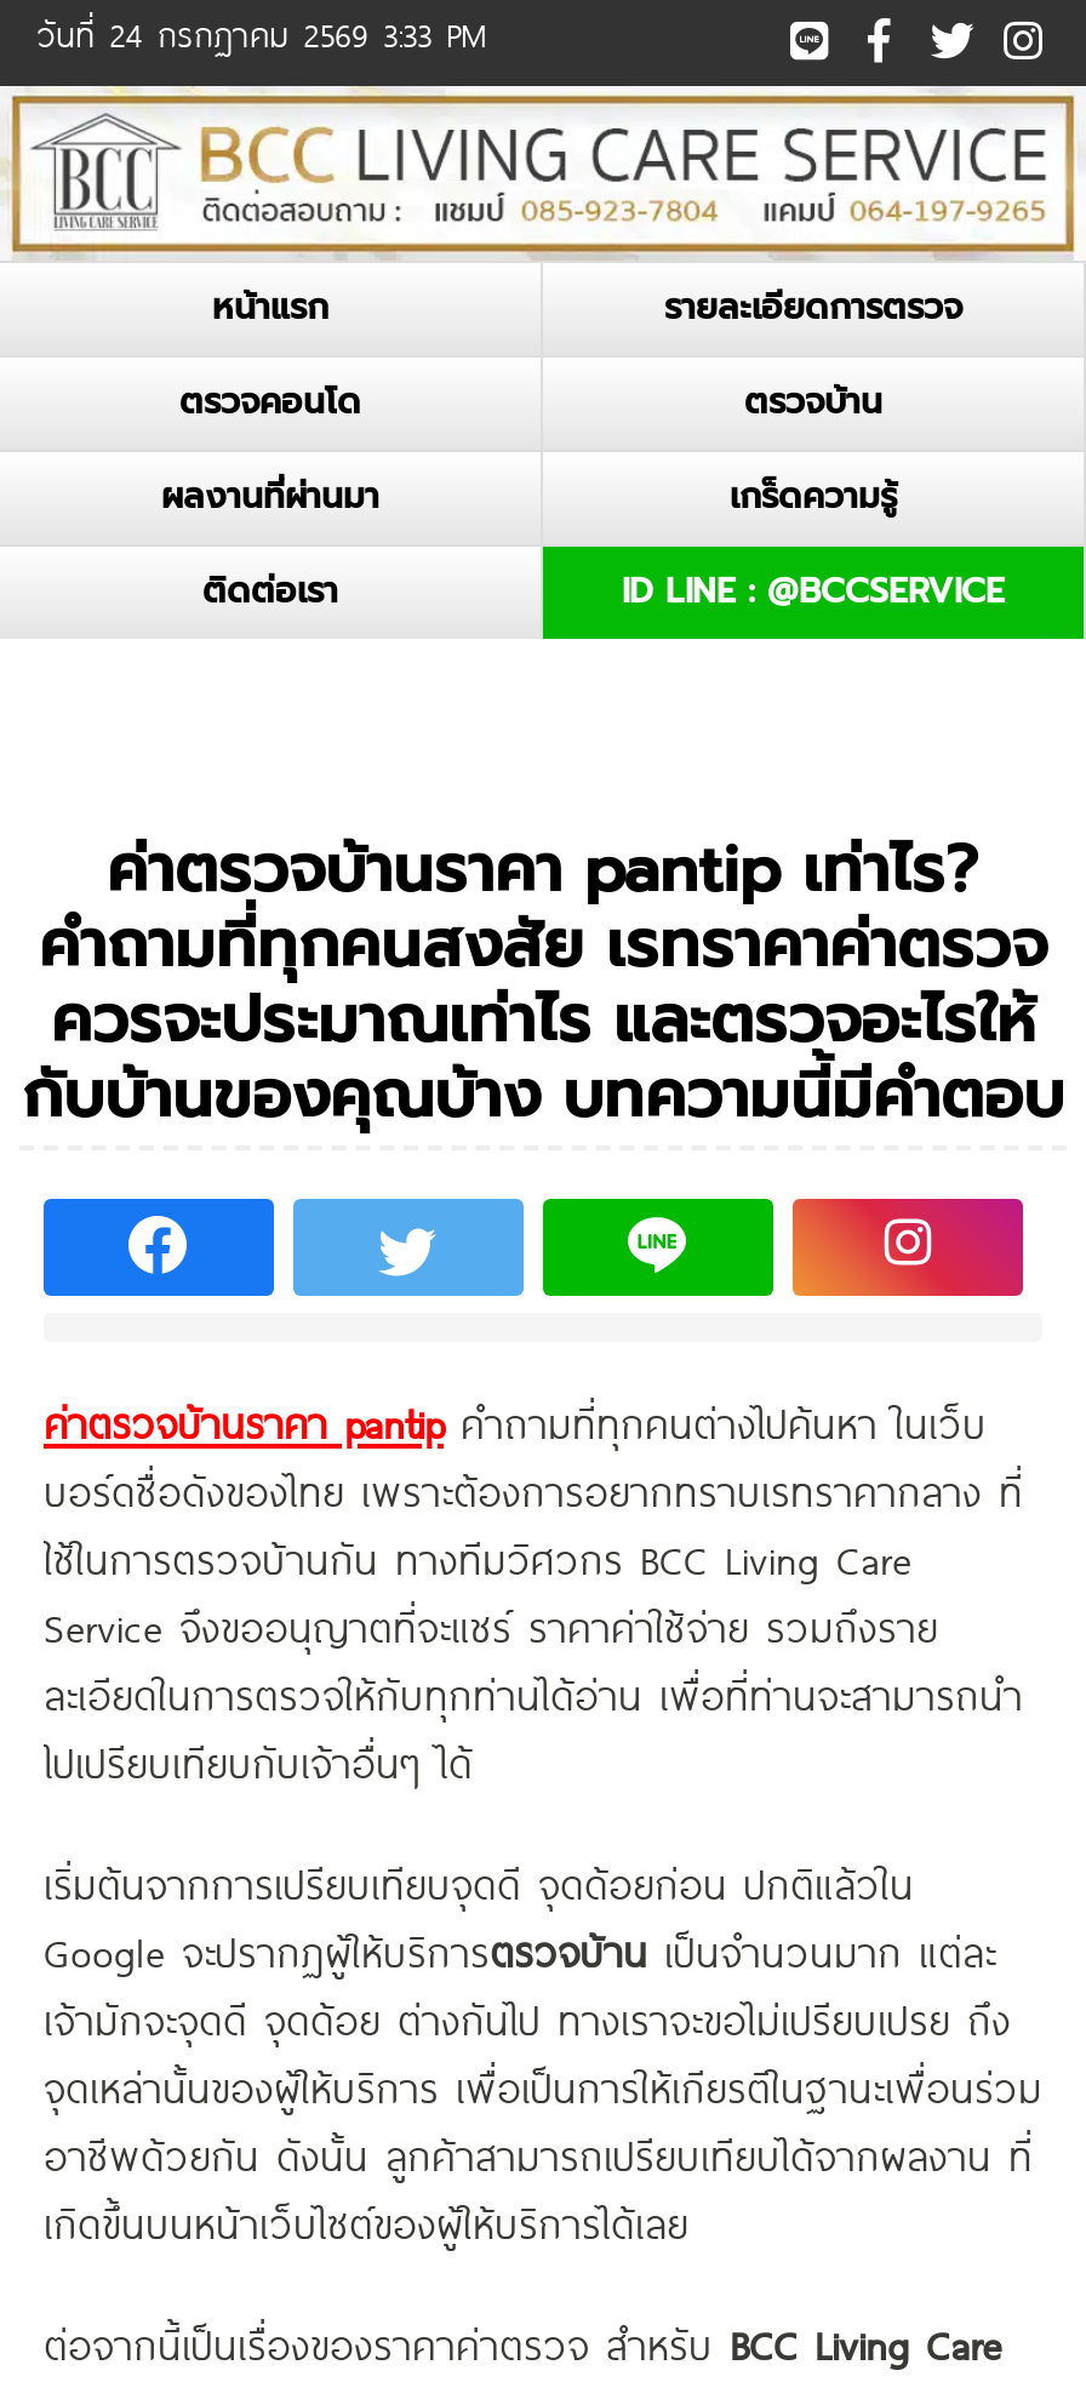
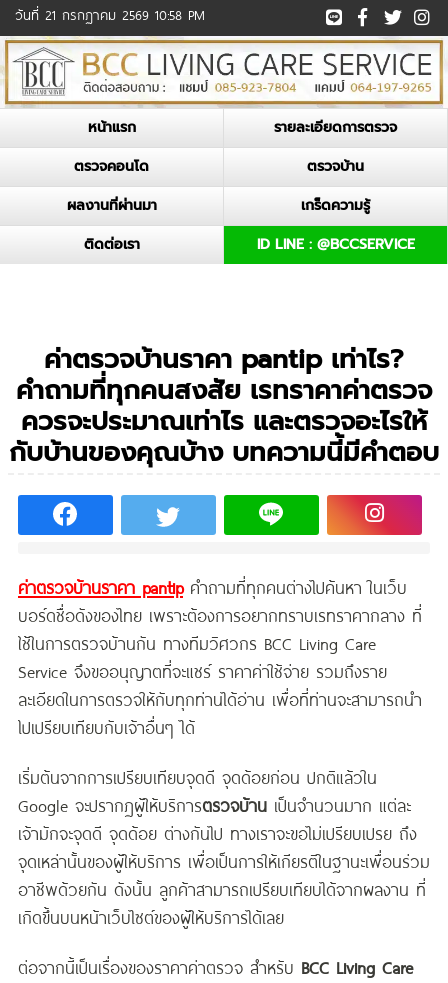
- วันที่ 24 กรกฏาคม 2569 3:33 PM
+ วันที่ 21 กรกฏาคม 2569 10:58 PM
